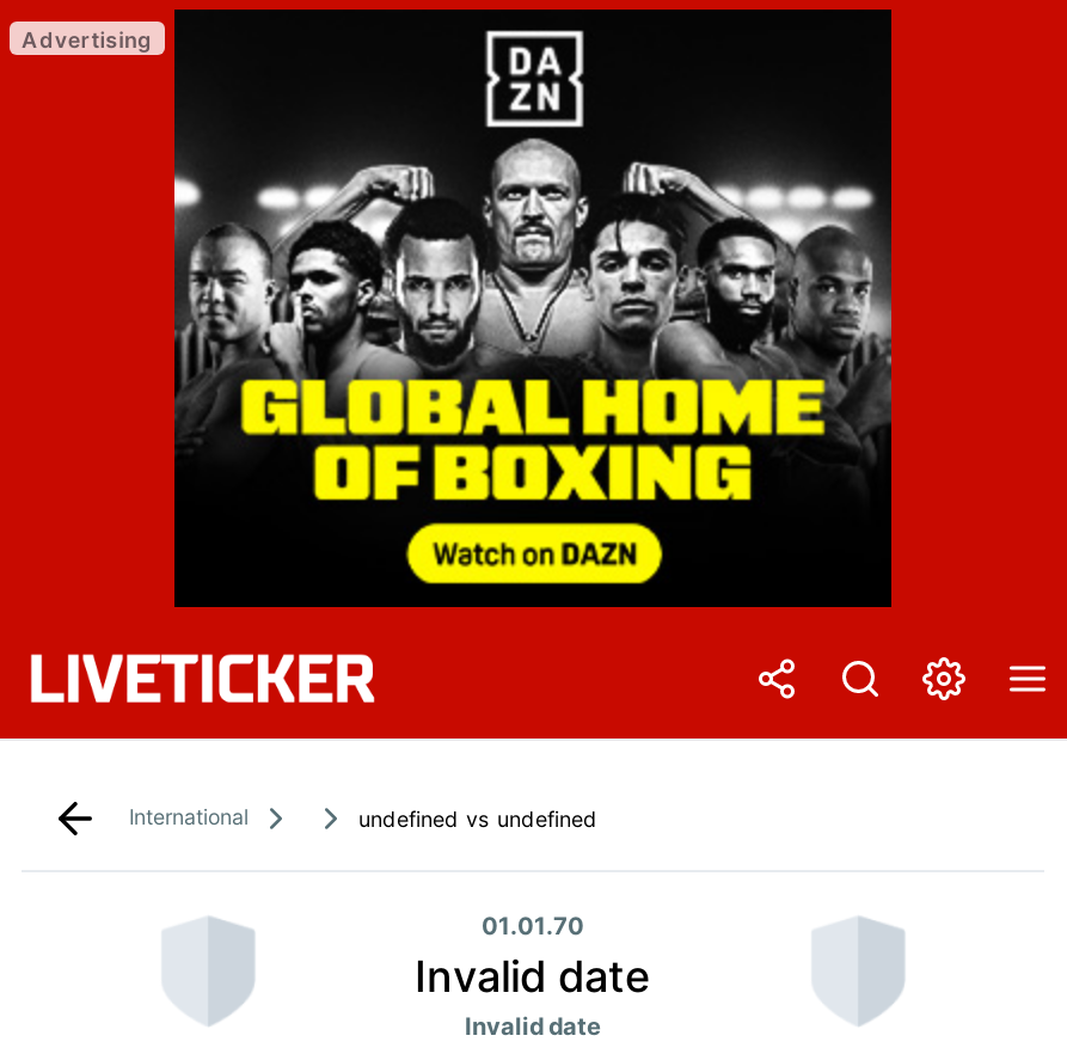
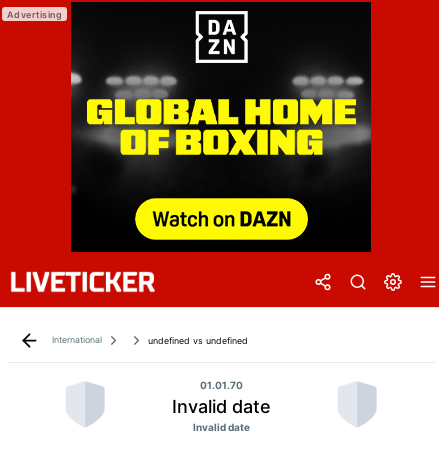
- [image]
+ [image]
